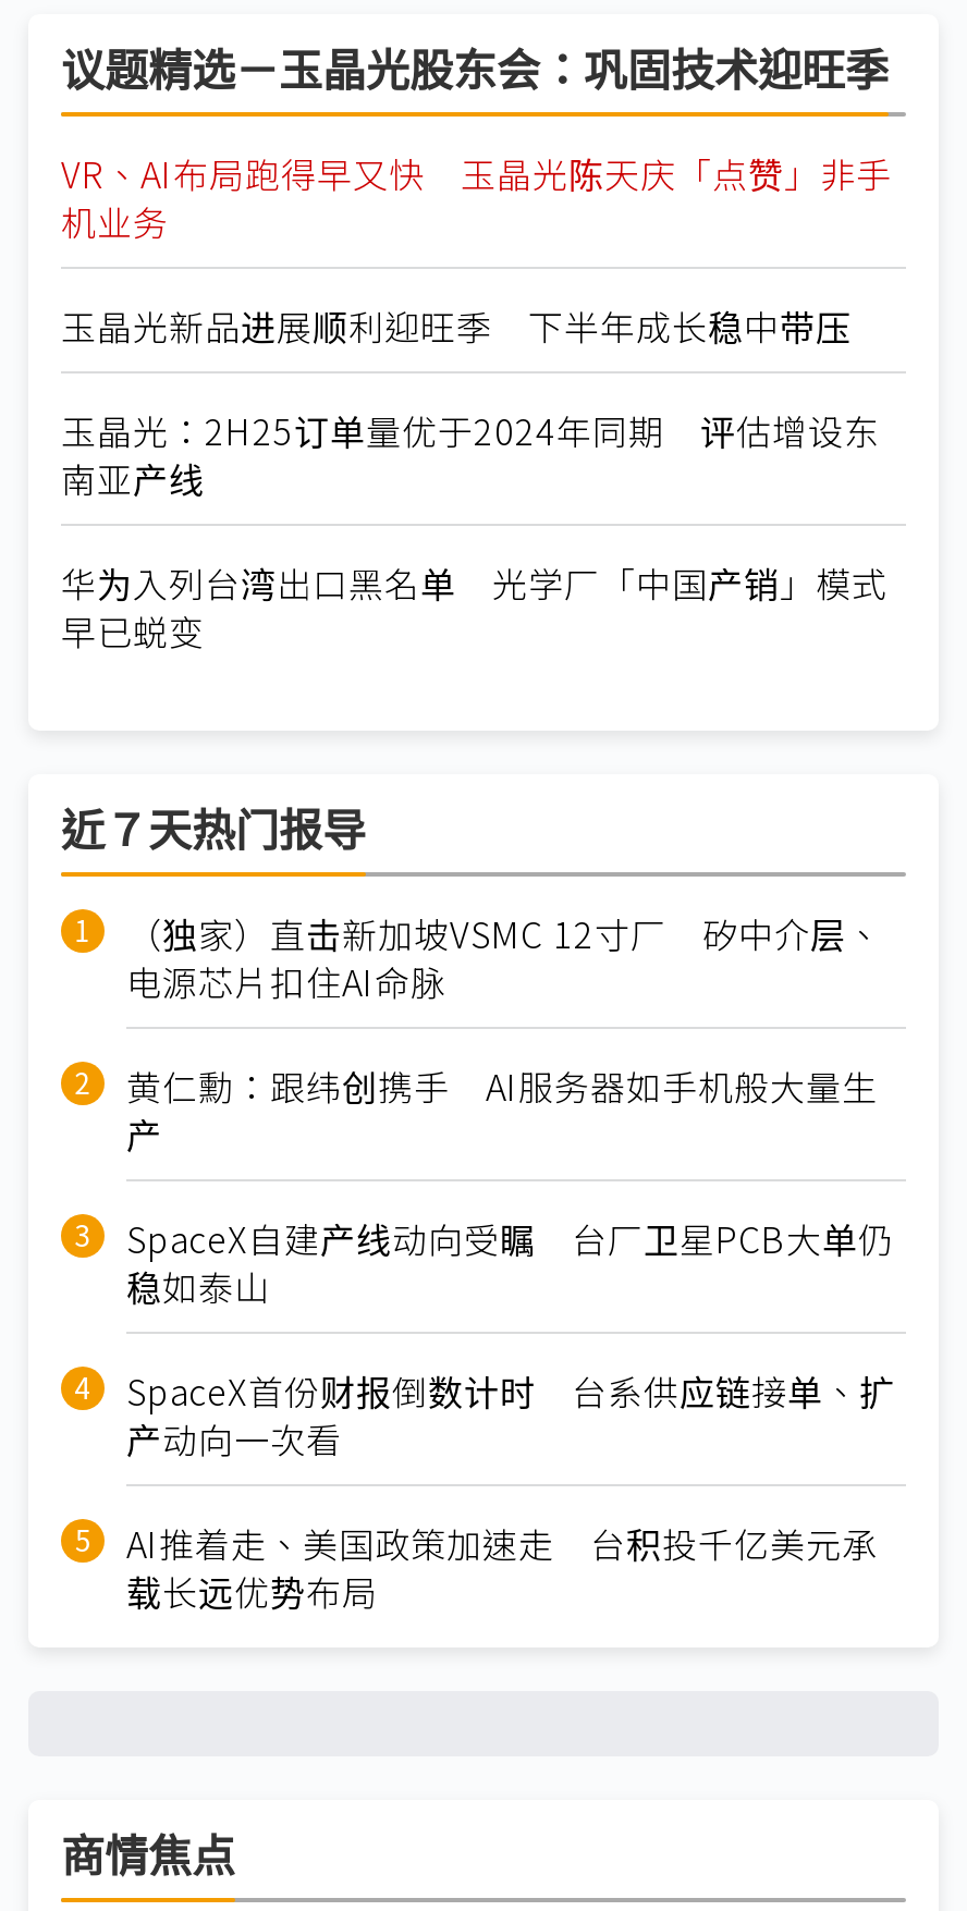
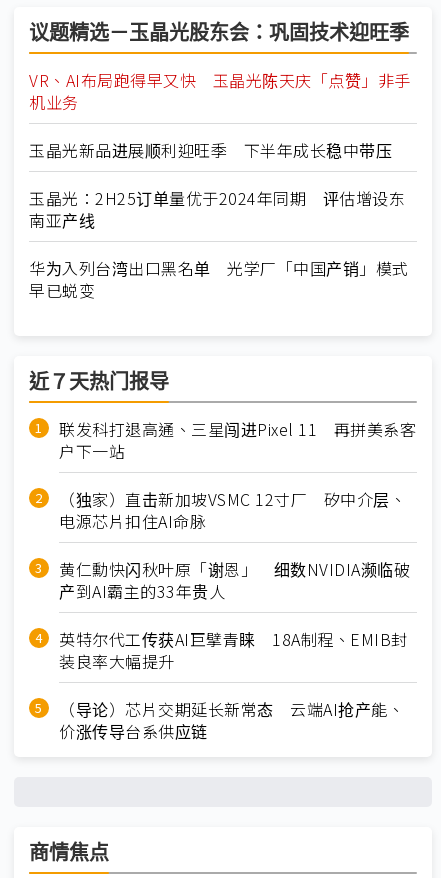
+ 联发科打退高通、三星闯进Pixel 11 再拼美系客
+ 户下一站

moved down: （独家）直击新加坡VSMC 12寸厂 矽中介层、 | 电源芯片扣住AI命脉

- 黄仁勳：跟纬创携手 AI服务器如手机般大量生
- 产
- SpaceX自建产线动向受瞩 台厂卫星PCB大单仍
- 稳如泰山
- SpaceX首份财报倒数计时 台系供应链接单、扩
- 产动向一次看
- AI推着走、美国政策加速走 台积投千亿美元承
- 载长远优势布局
+ 黄仁勳快闪秋叶原「谢恩」 细数NVIDIA濒临破
+ 产到AI霸主的33年贵人
+ 英特尔代工传获AI巨擘青睐 18A制程、EMIB封
+ 装良率大幅提升
+ （导论）芯片交期延长新常态 云端AI抢产能、
+ 价涨传导台系供应链
